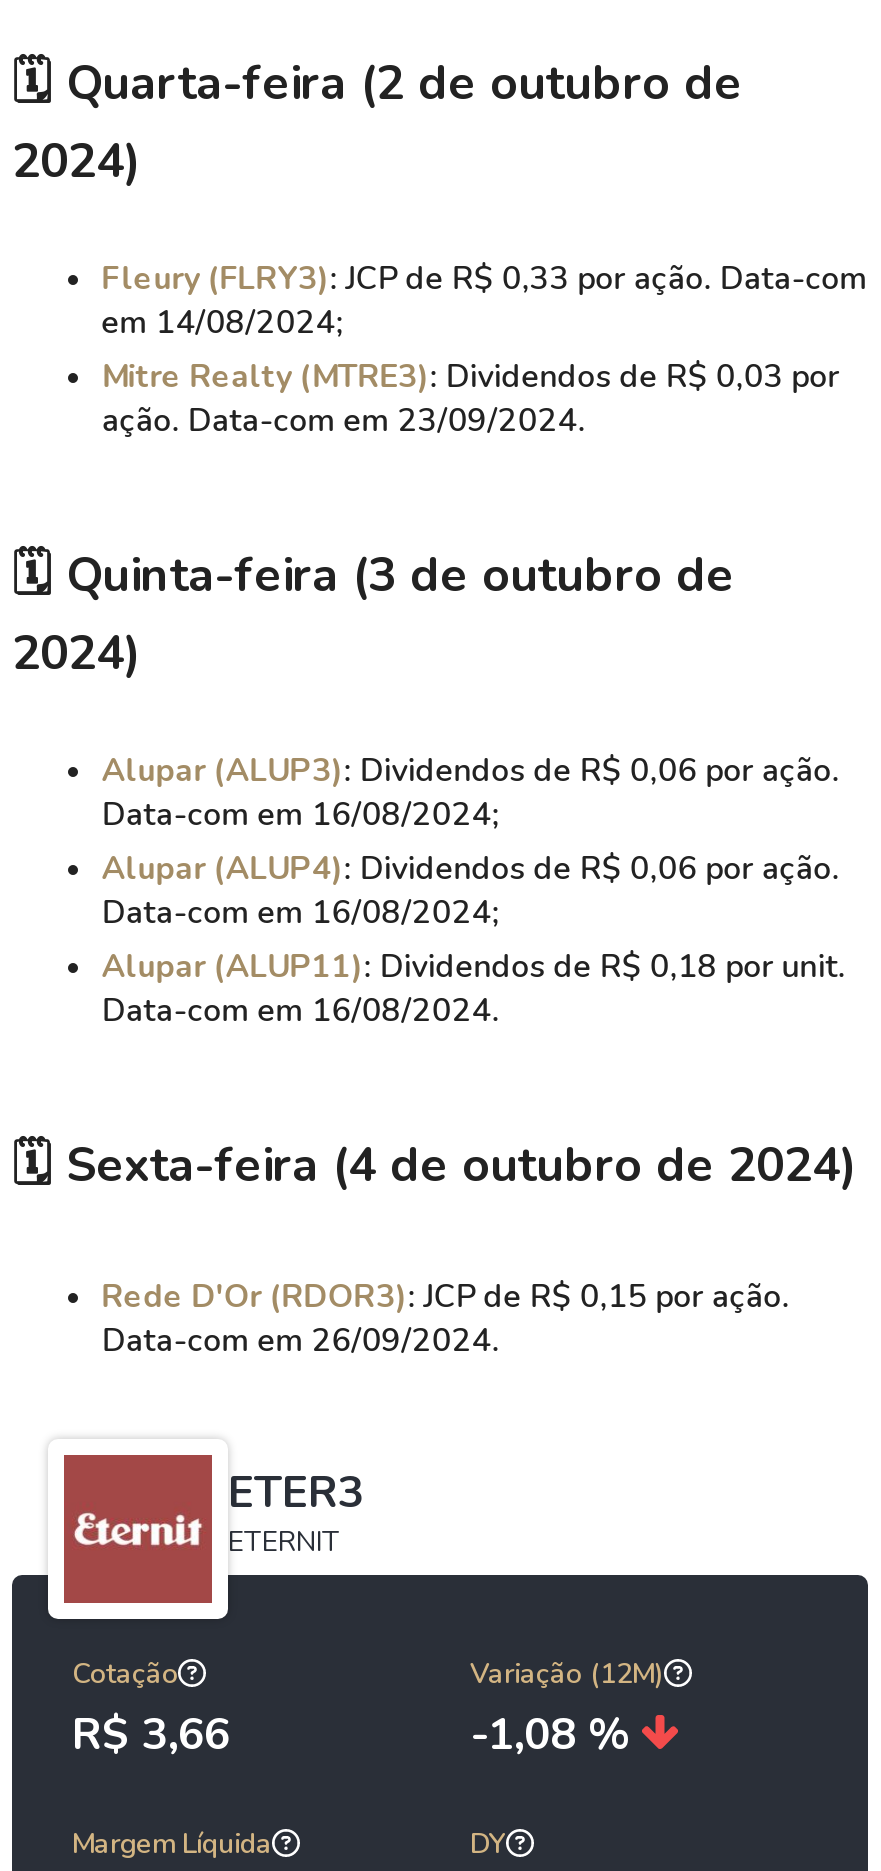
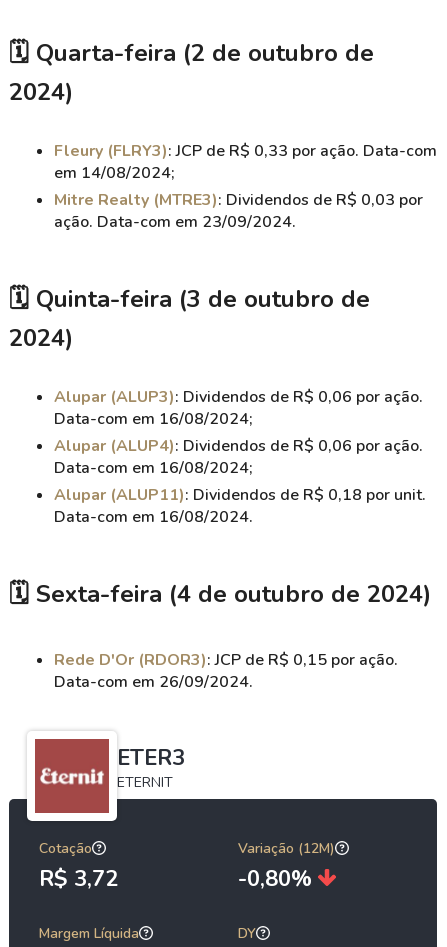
- R$ 3,66
+ R$ 3,72

- -1,08 %
+ -0,80%
